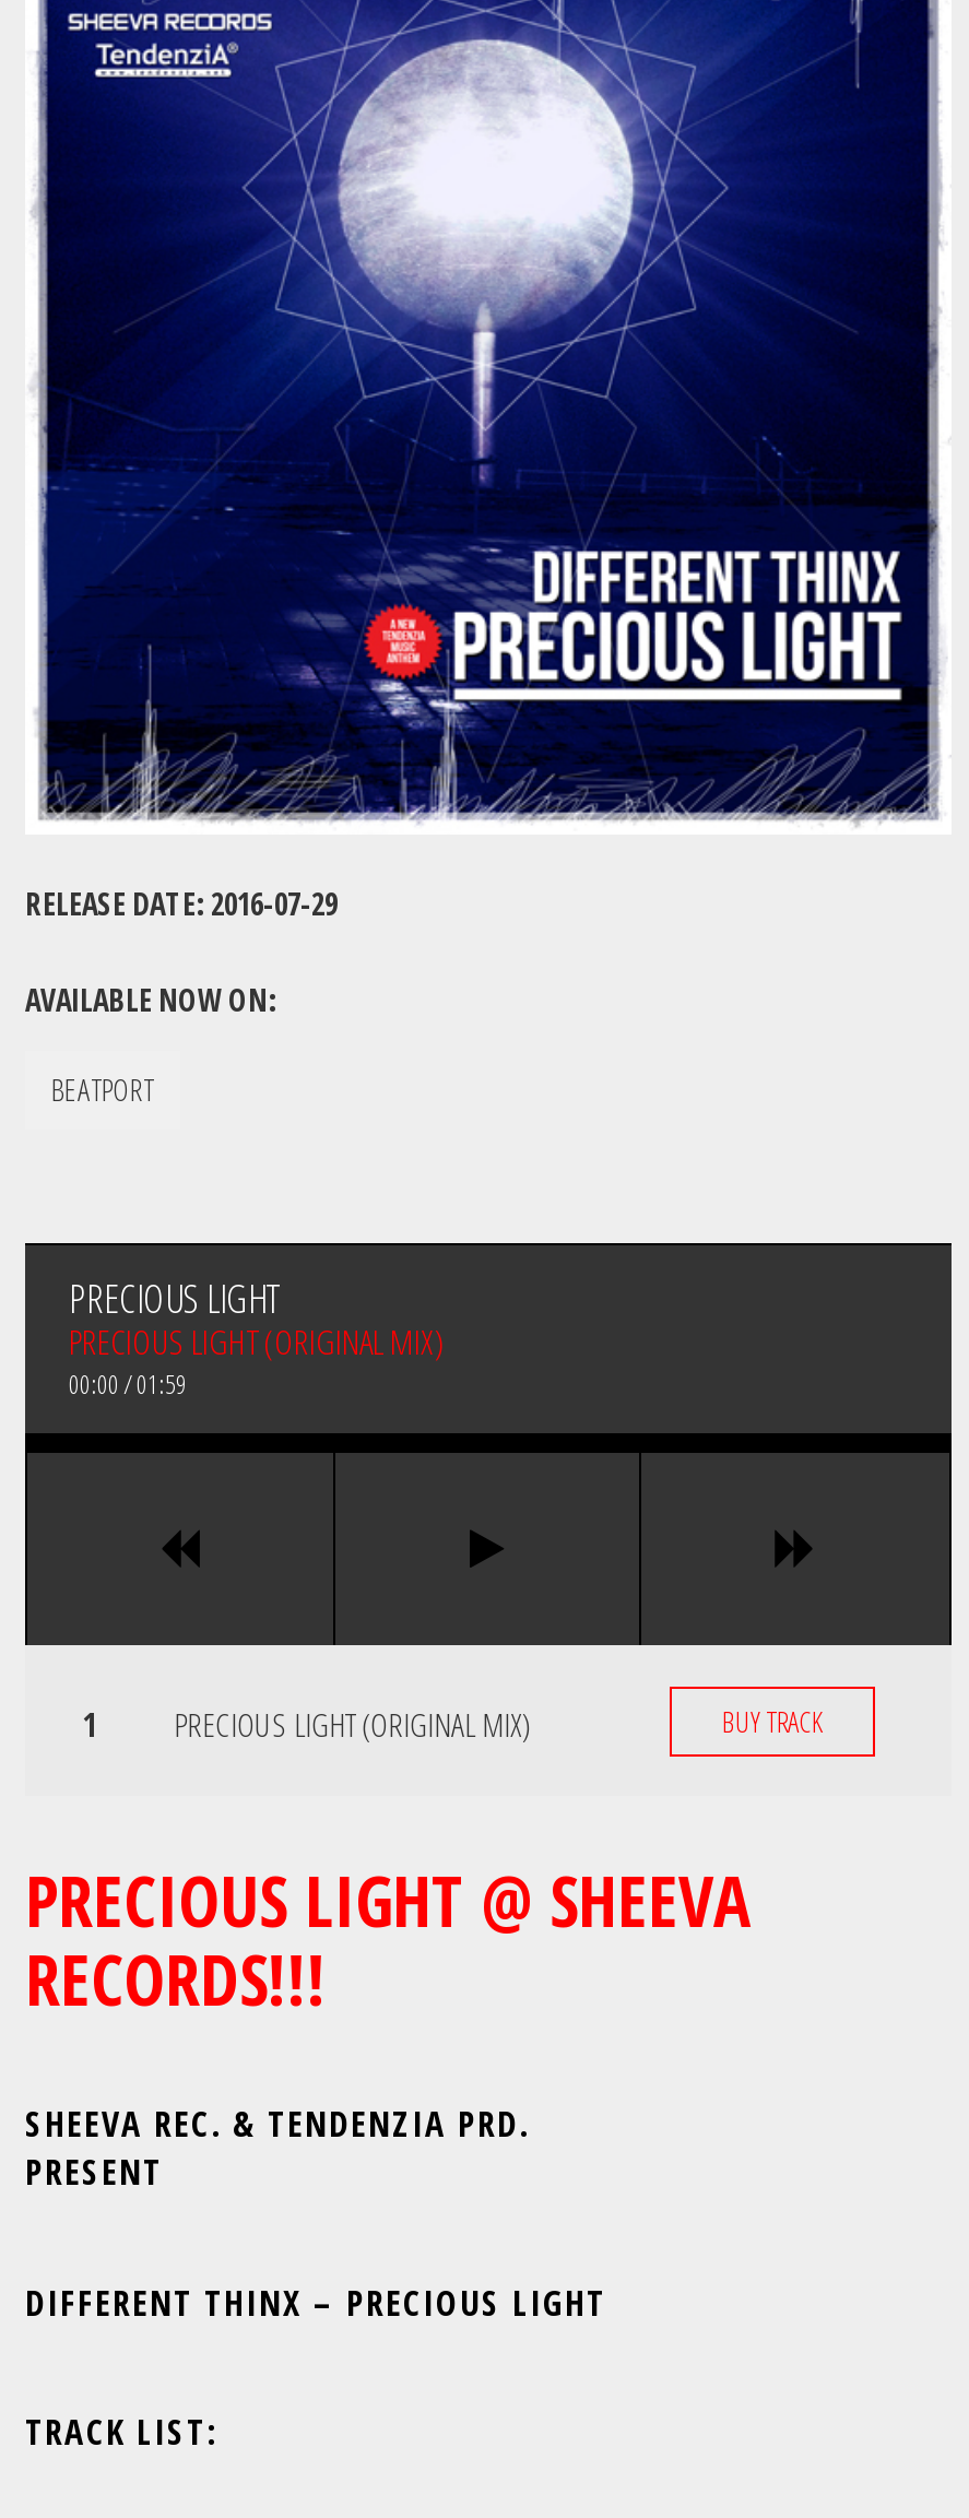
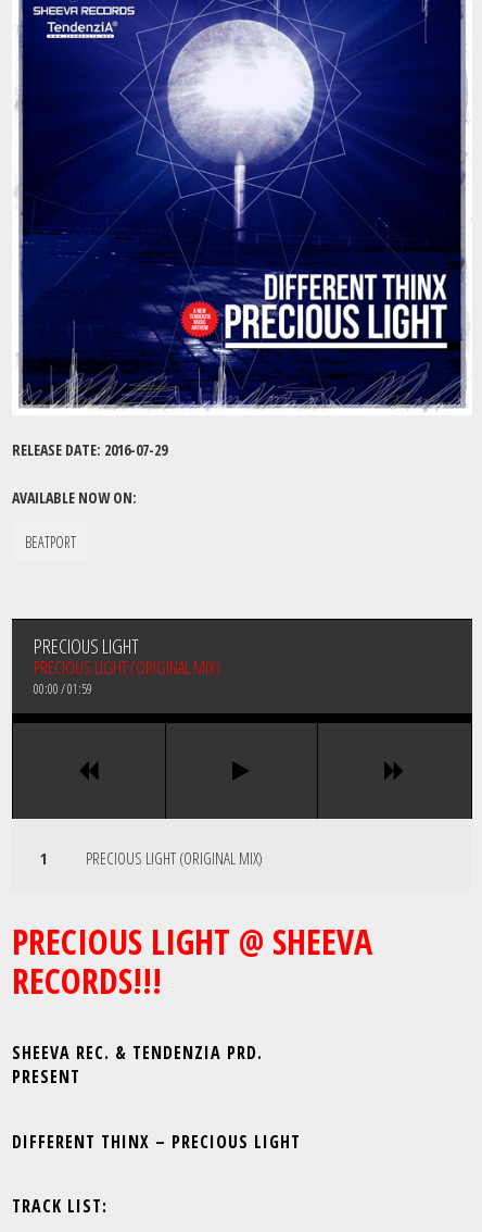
- BUY TRACK
